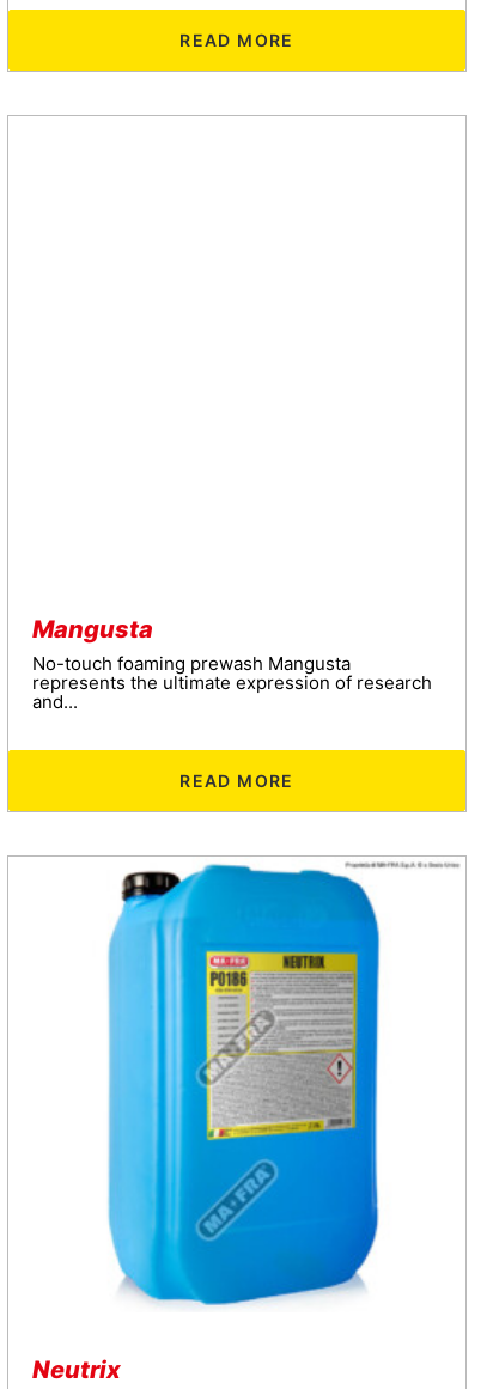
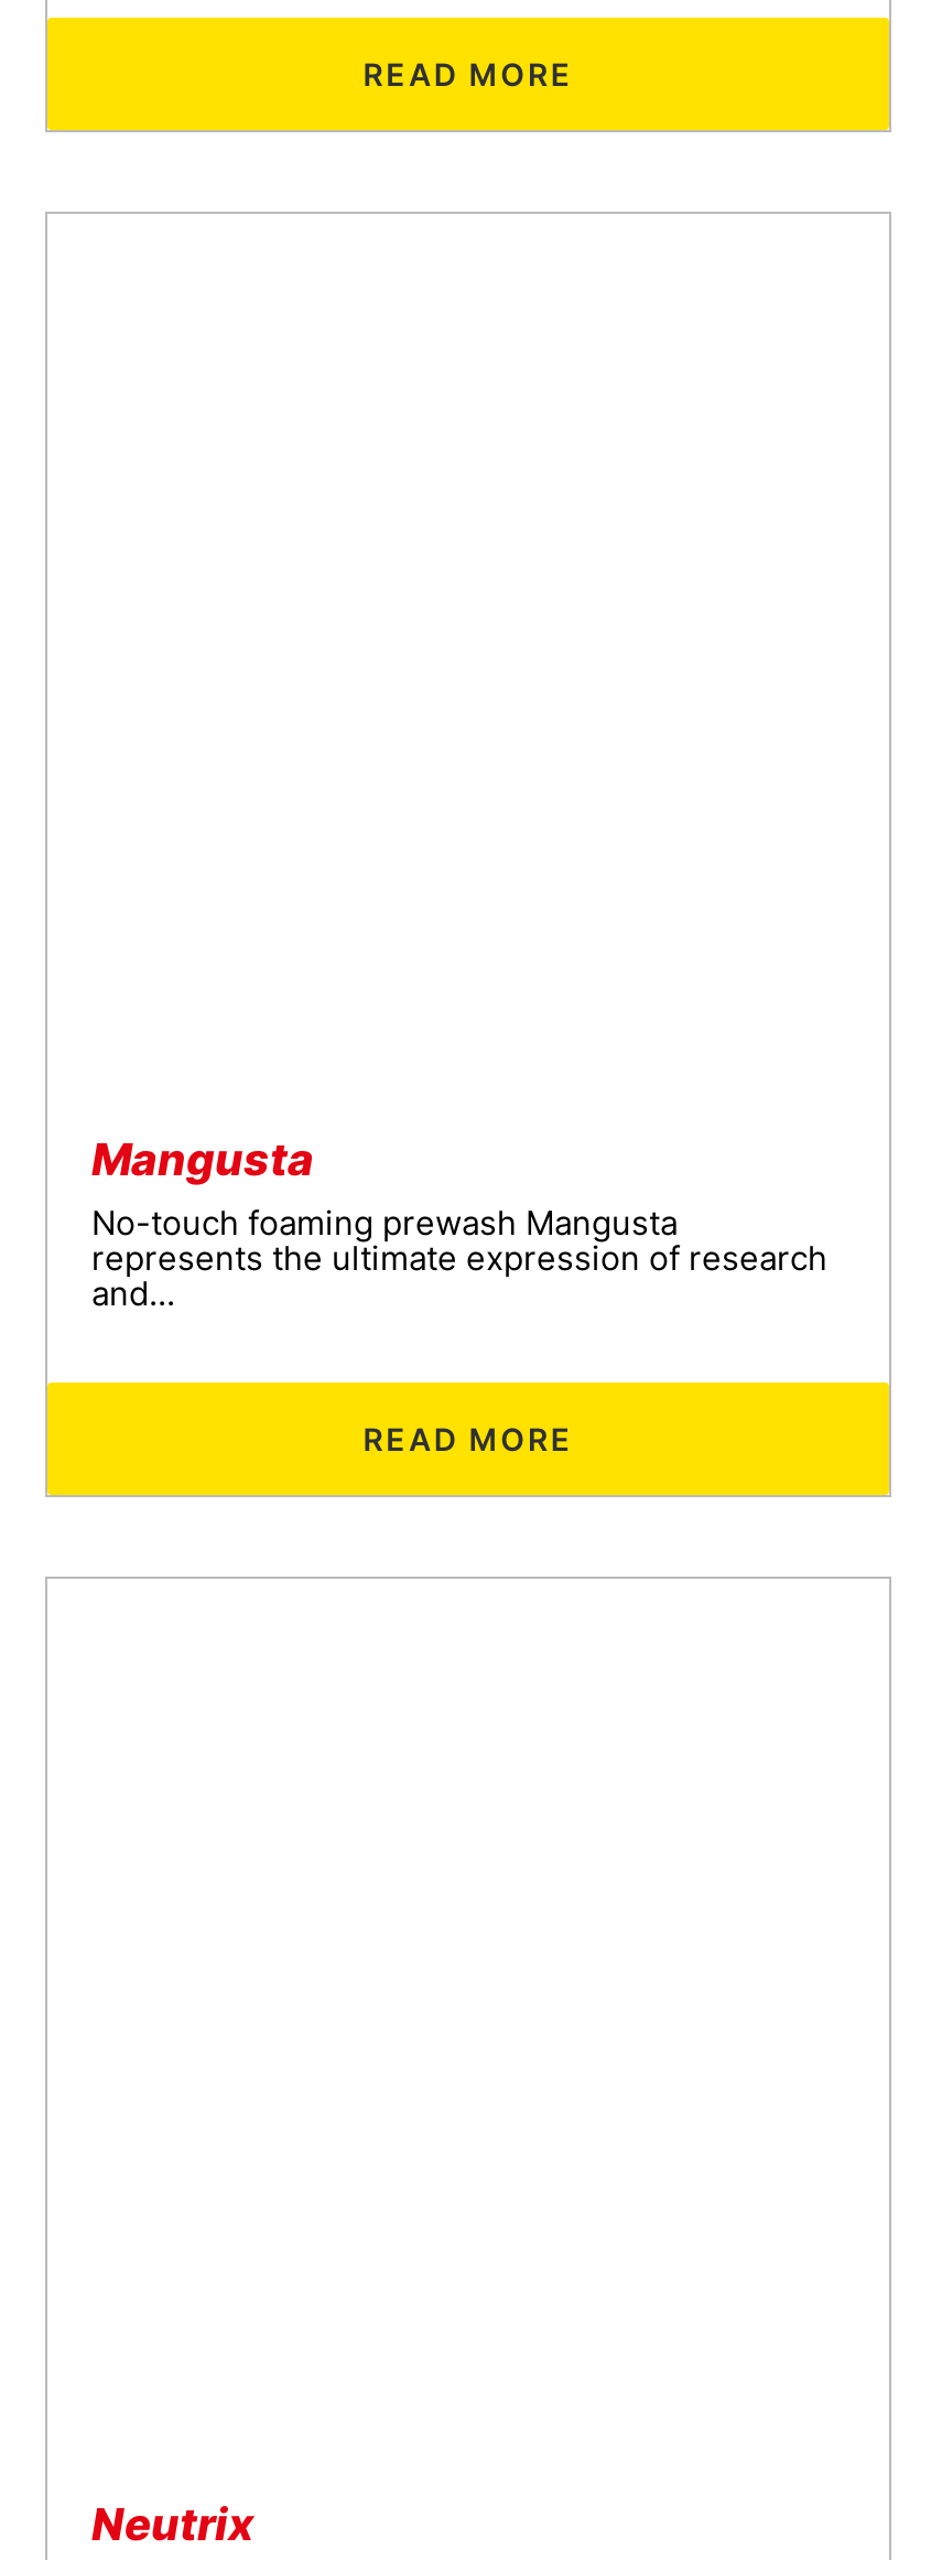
- [image]
